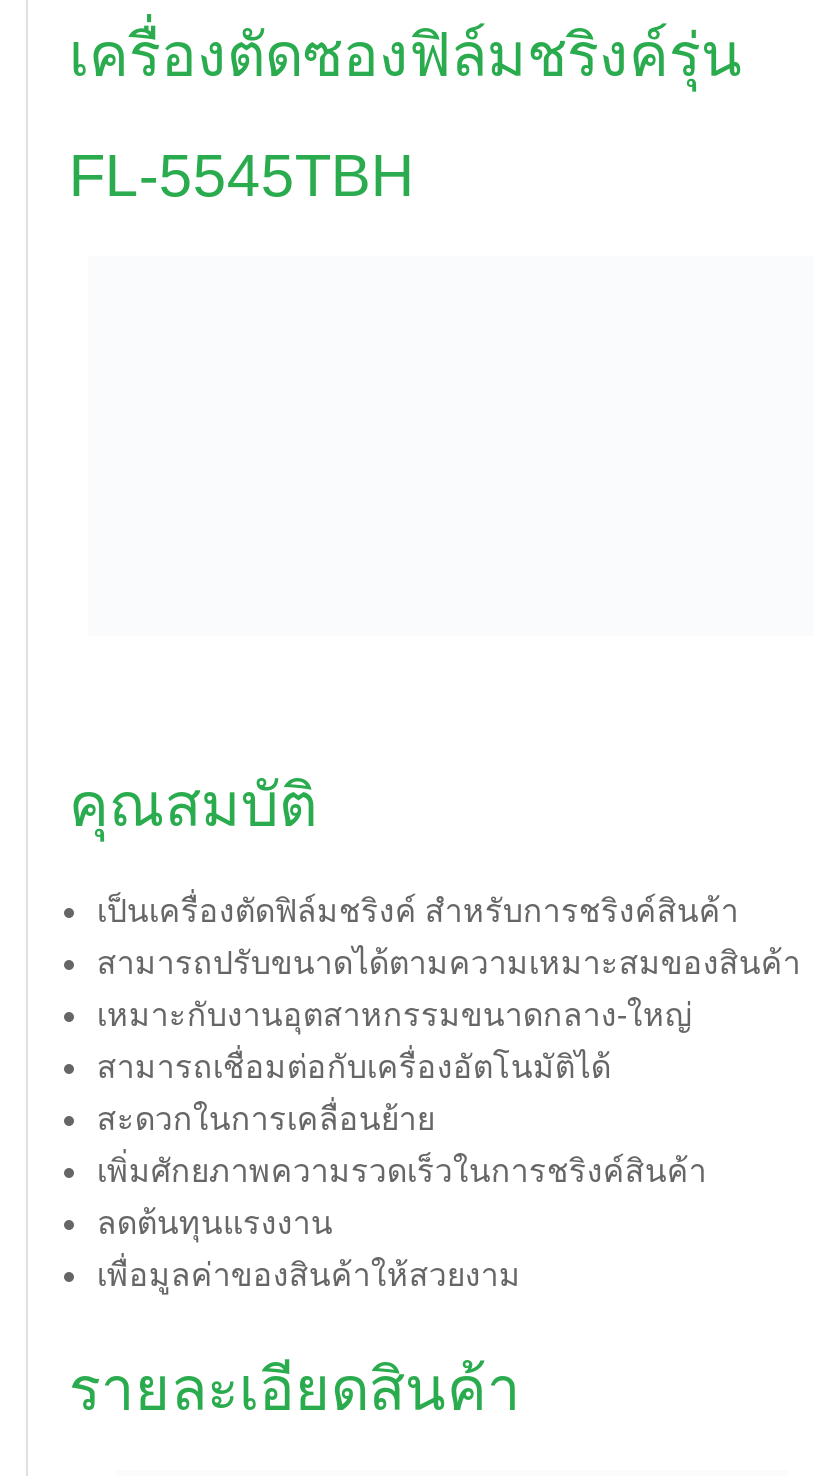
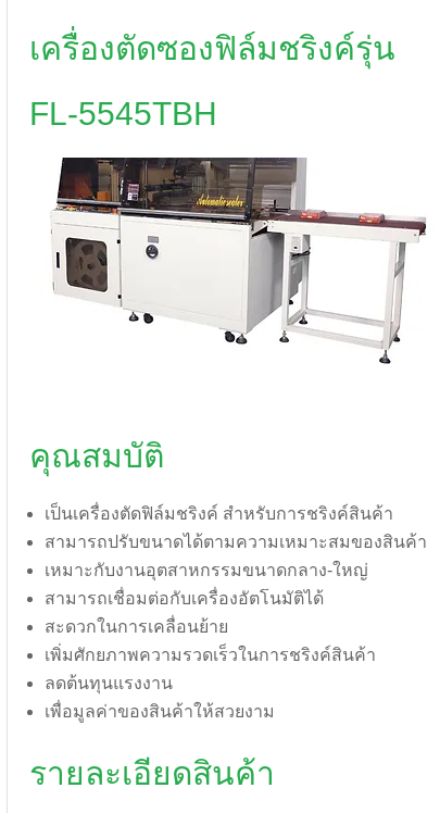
+ [image]
